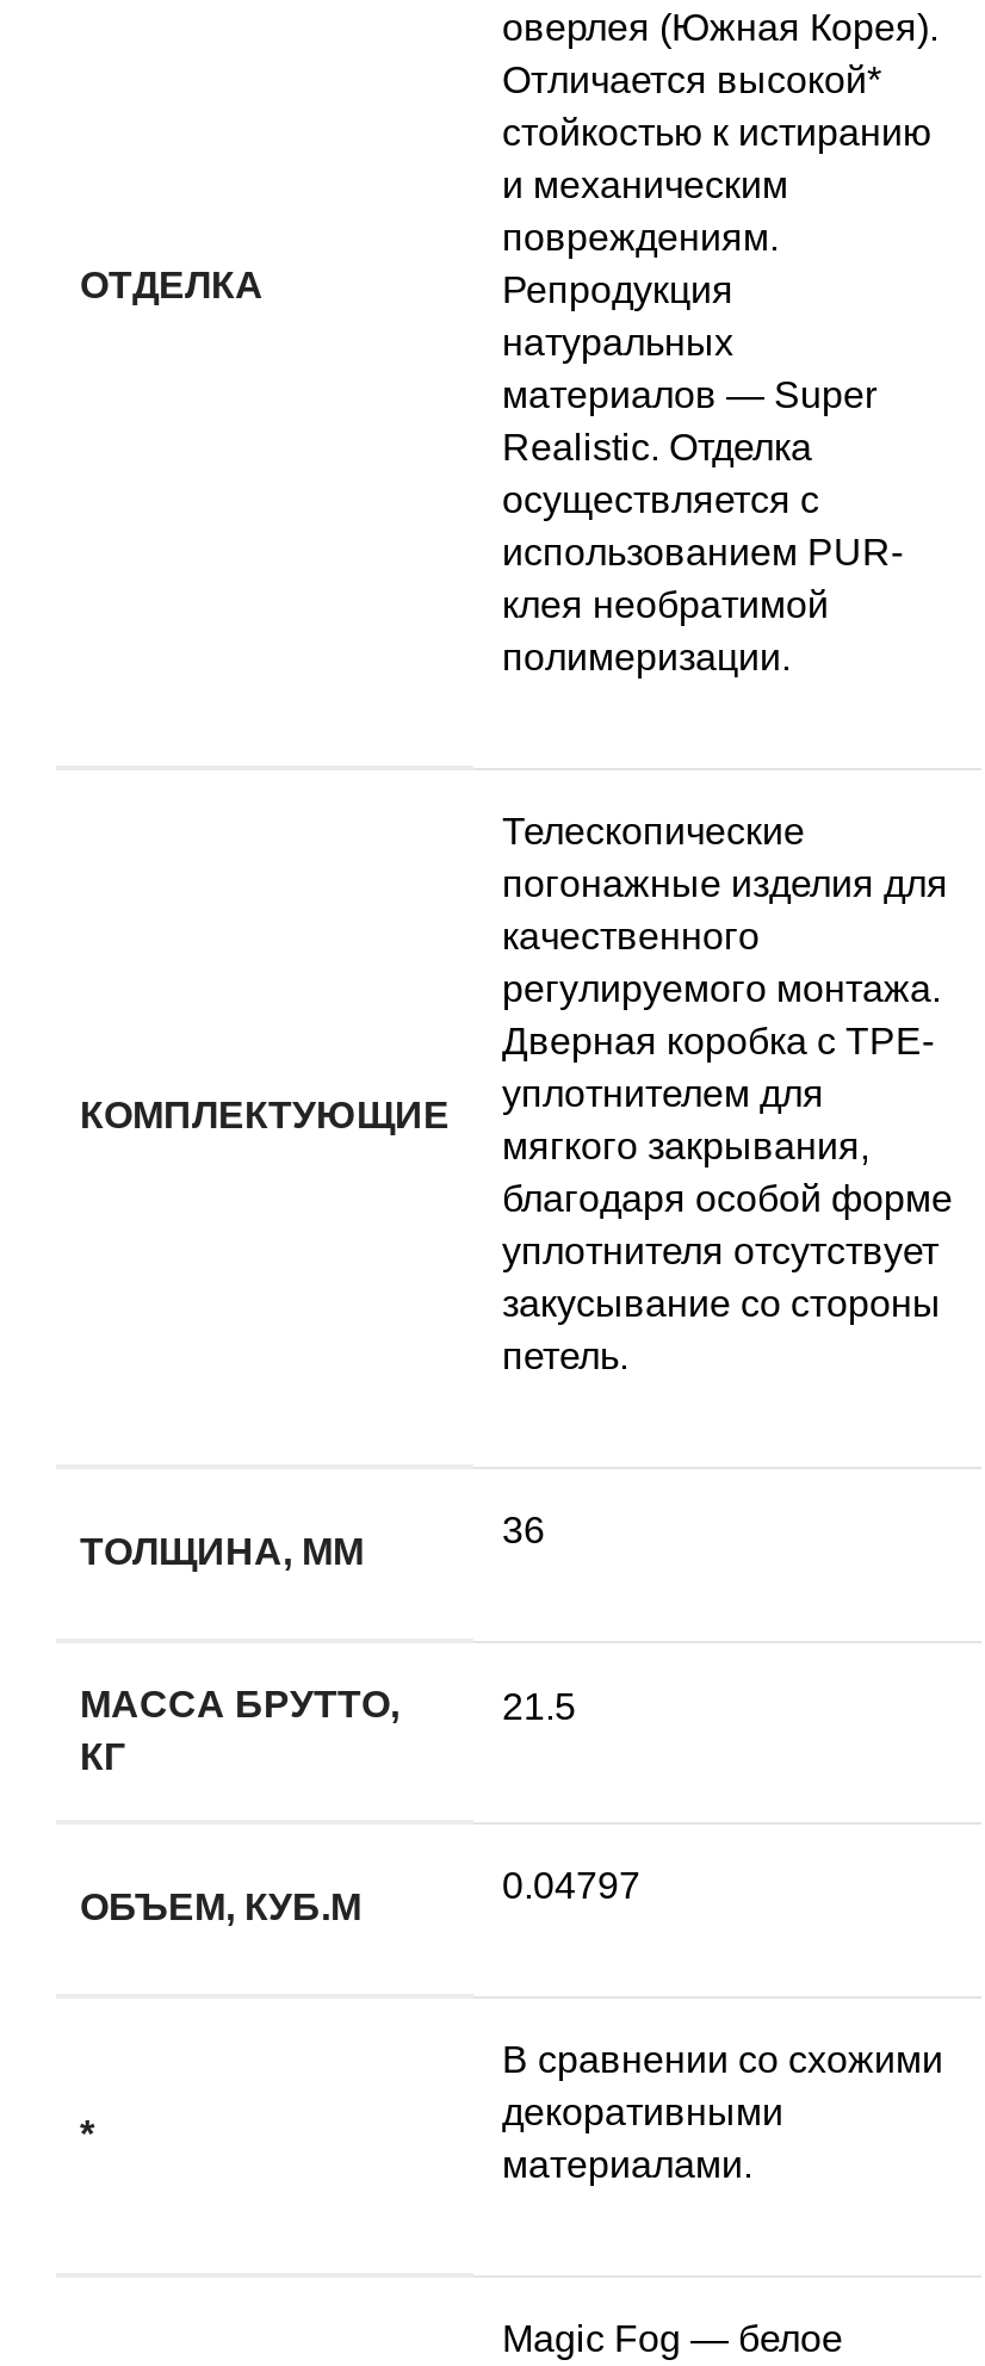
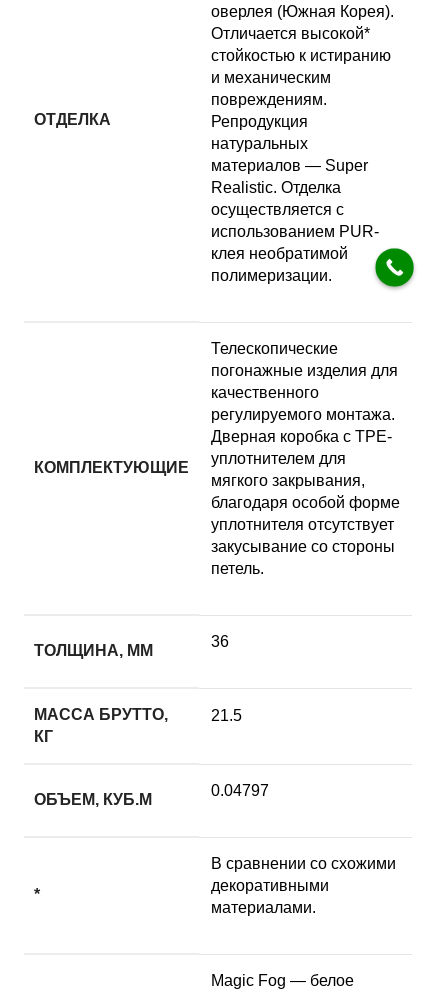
+ [image]
